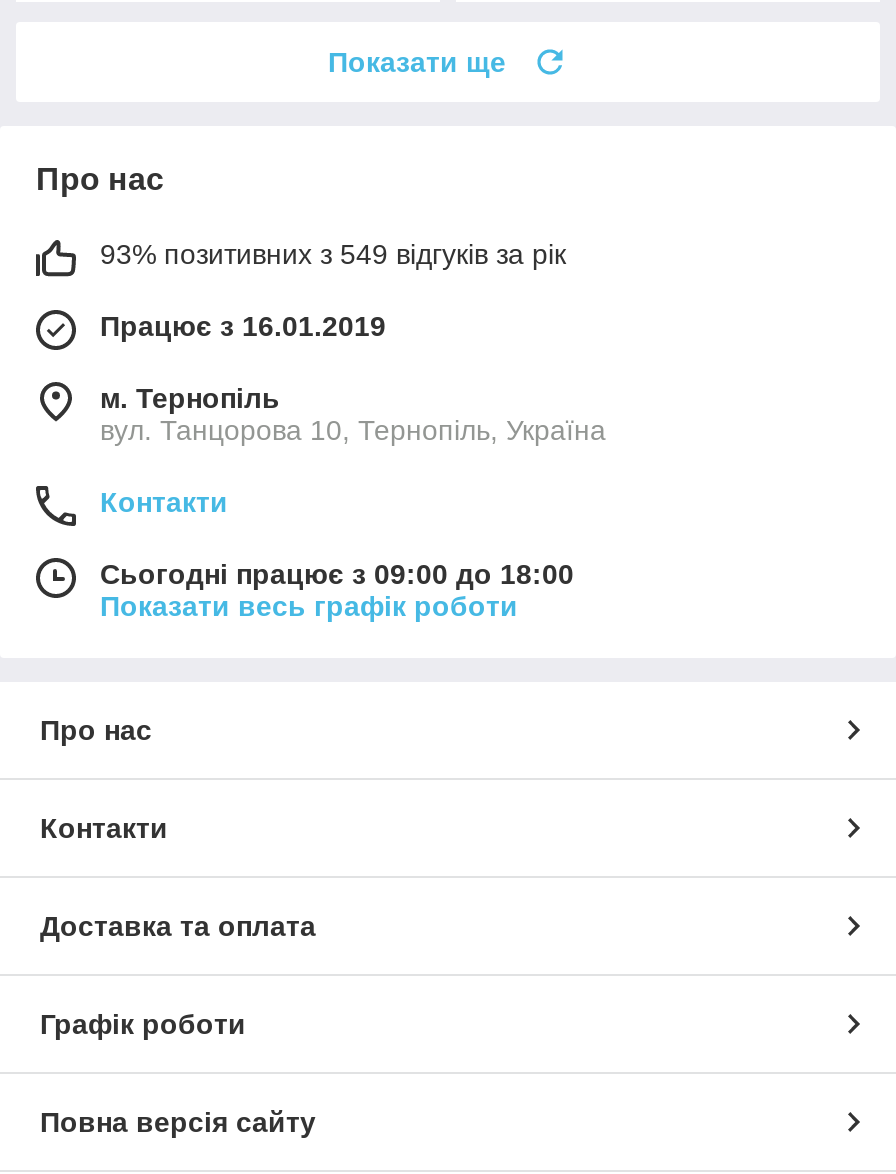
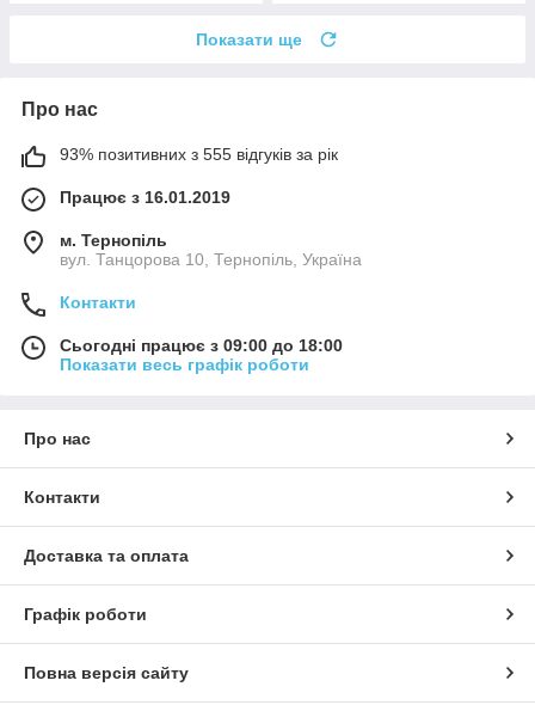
- 93% позитивних з 549 відгуків за рік
+ 93% позитивних з 555 відгуків за рік
